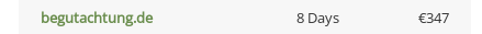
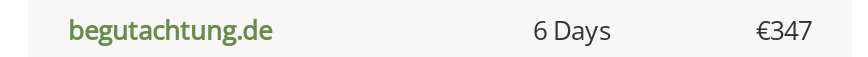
- 8 Days
+ 6 Days
